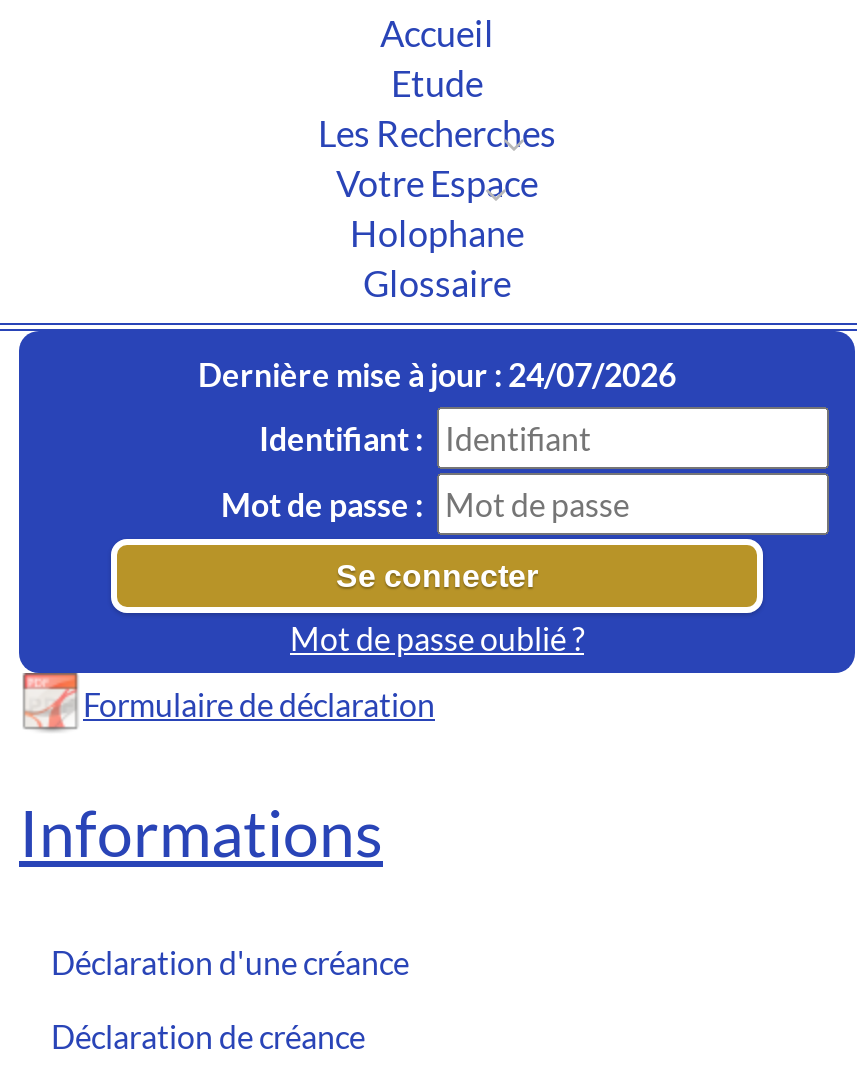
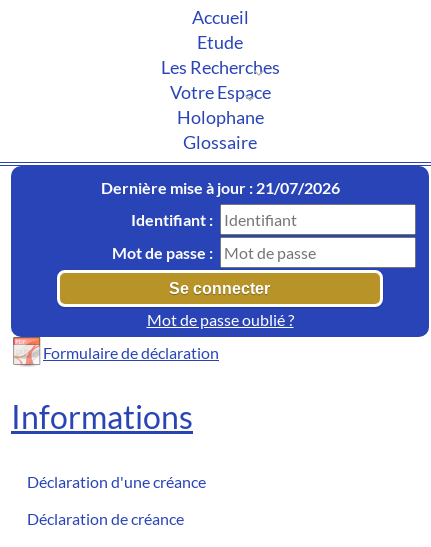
- Dernière mise à jour : 24/07/2026
+ Dernière mise à jour : 21/07/2026
